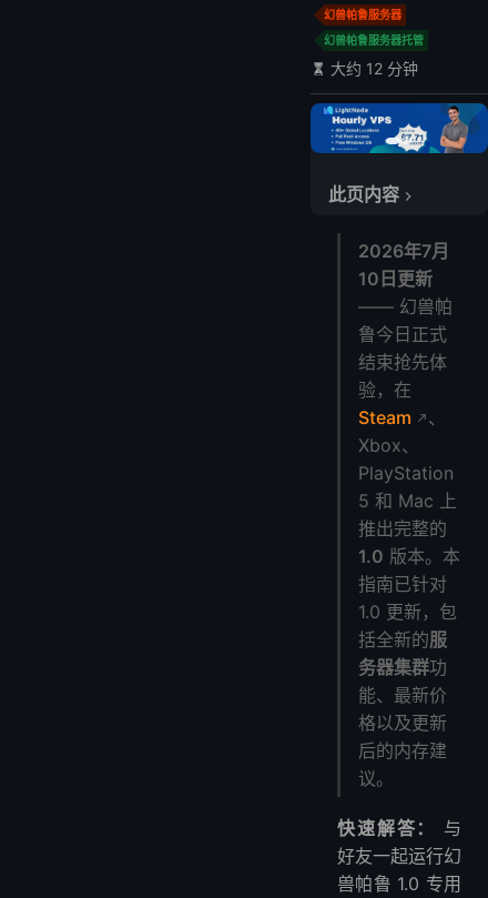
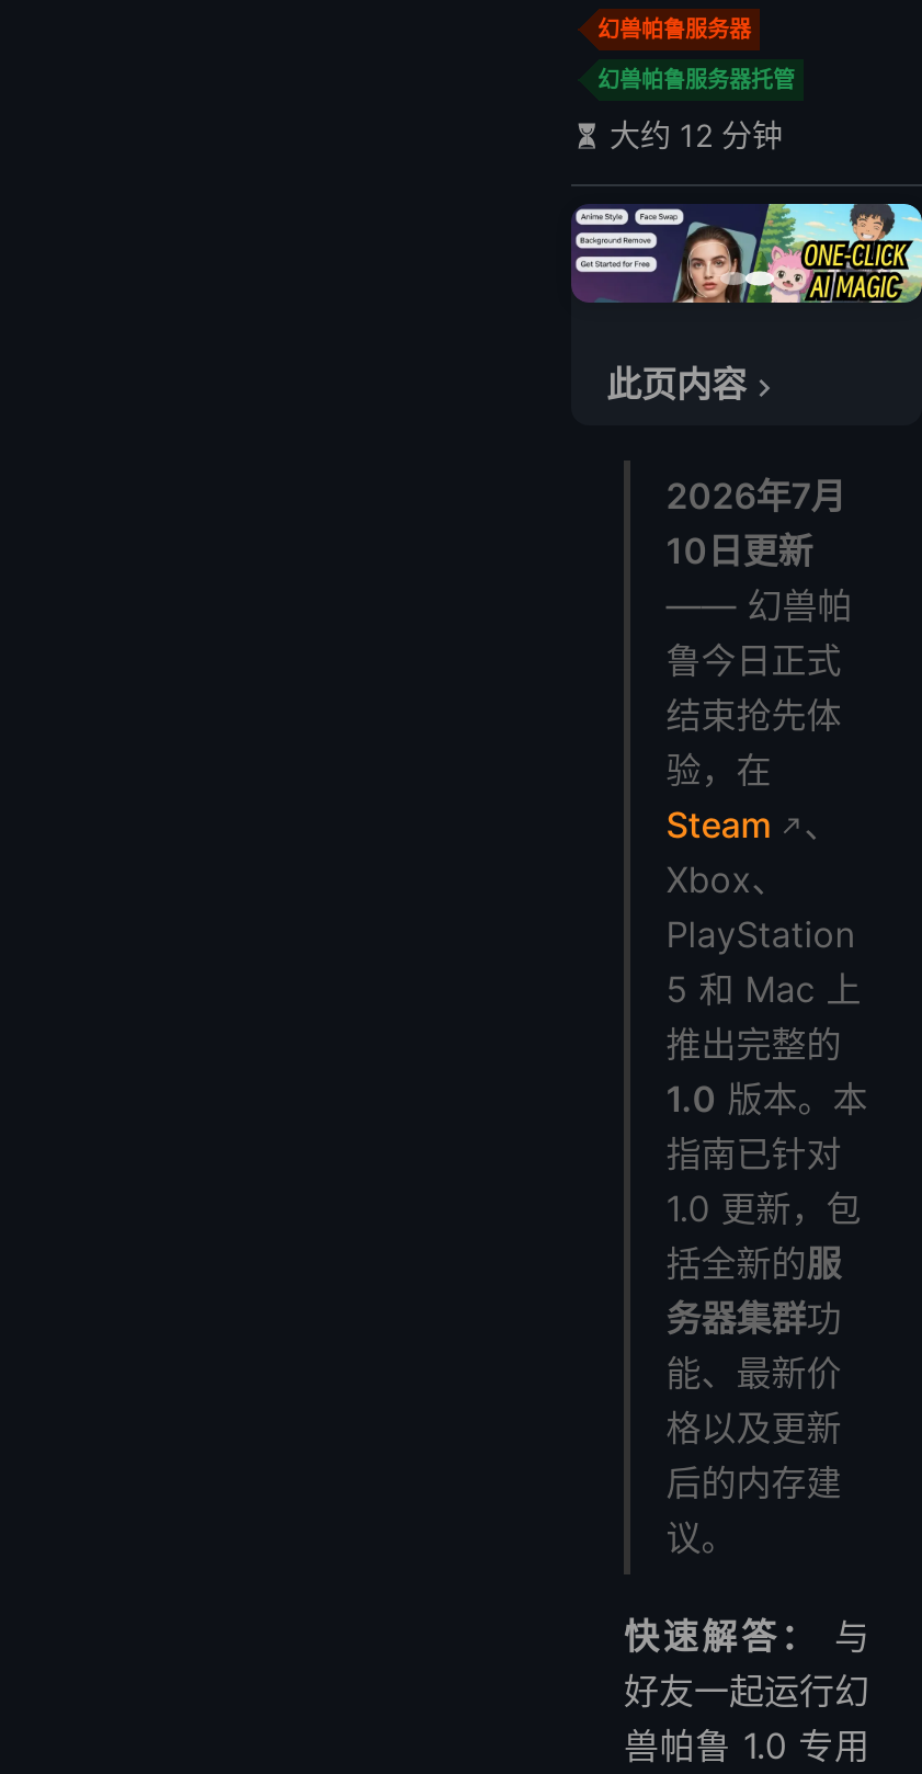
- [image]
+ [image]
